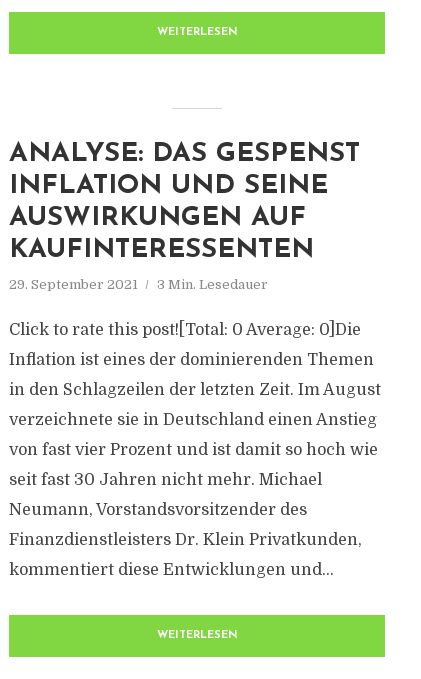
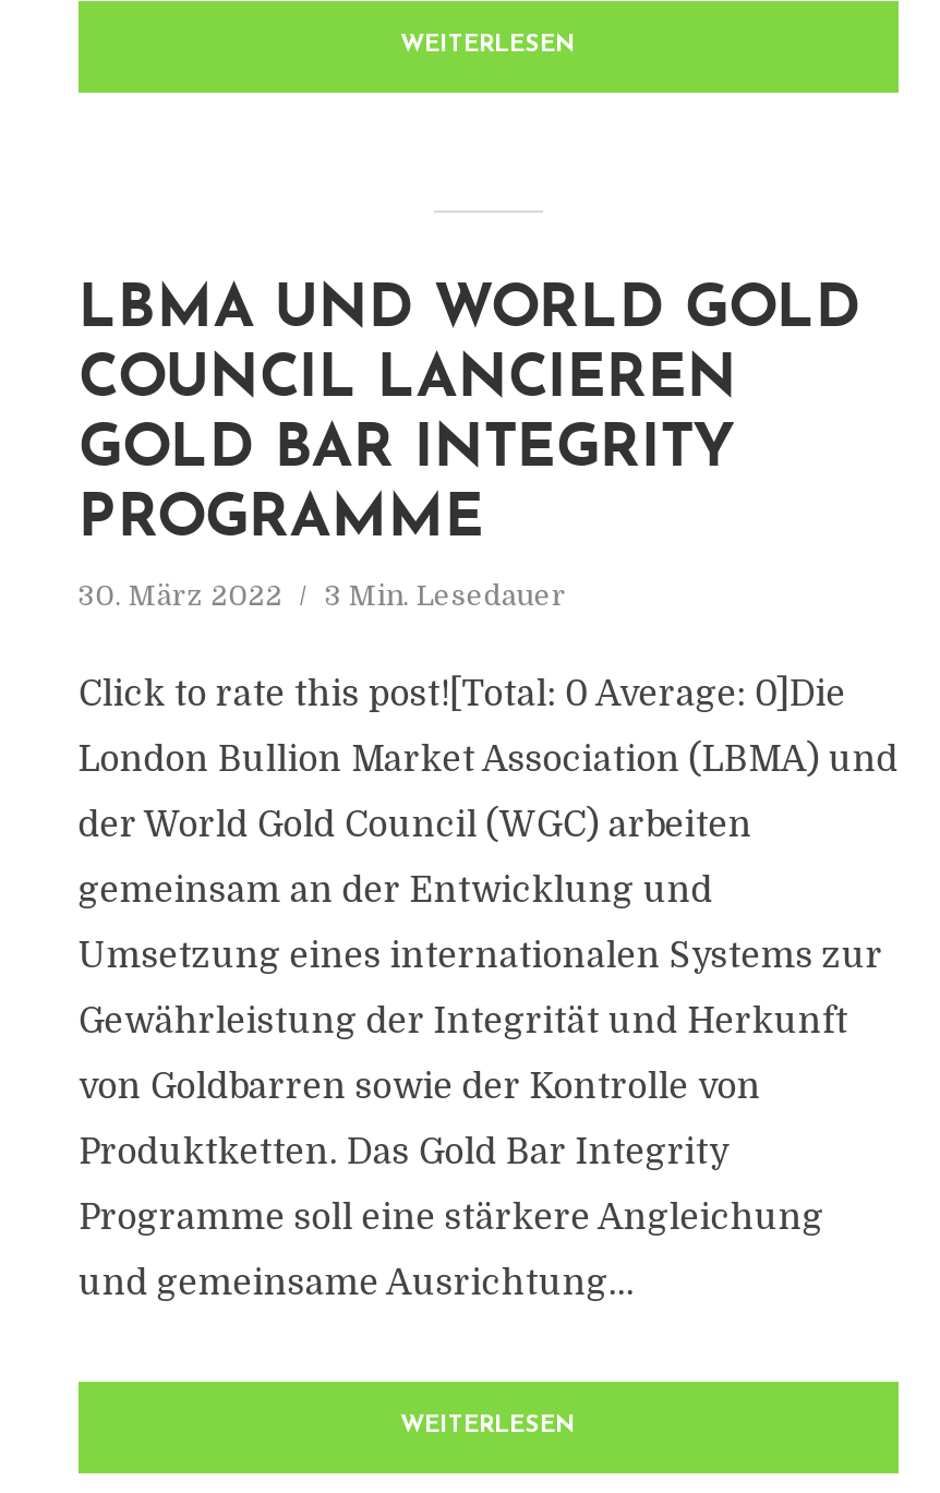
- ANALYSE: DAS GESPENST
- INFLATION UND SEINE
- AUSWIRKUNGEN AUF
- KAUFINTERESSENTEN
+ LBMA UND WORLD GOLD
+ COUNCIL LANCIEREN
+ GOLD BAR INTEGRITY
+ PROGRAMME

- 29. September 2021 3 Min. Lesedauer
+ 30. März 2022 3 Min. Lesedauer

- Inflation ist eines der dominierenden Themen
- in den Schlagzeilen der letzten Zeit. Im August
- verzeichnete sie in Deutschland einen Anstieg
- von fast vier Prozent und ist damit so hoch wie
- seit fast 30 Jahren nicht mehr. Michael
- Neumann, Vorstandsvorsitzender des
- Finanzdienstleisters Dr. Klein Privatkunden,
- kommentiert diese Entwicklungen und...
+ London Bullion Market Association (LBMA) und
+ der World Gold Council (WGC) arbeiten
+ gemeinsam an der Entwicklung und
+ Umsetzung eines internationalen Systems zur
+ Gewährleistung der Integrität und Herkunft
+ von Goldbarren sowie der Kontrolle von
+ Produktketten. Das Gold Bar Integrity
+ Programme soll eine stärkere Angleichung
+ und gemeinsame Ausrichtung...
